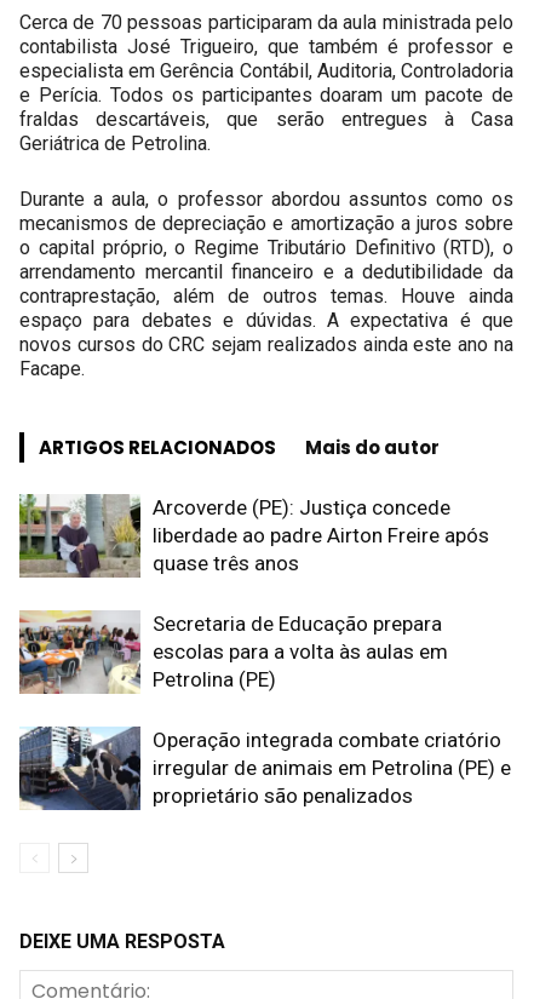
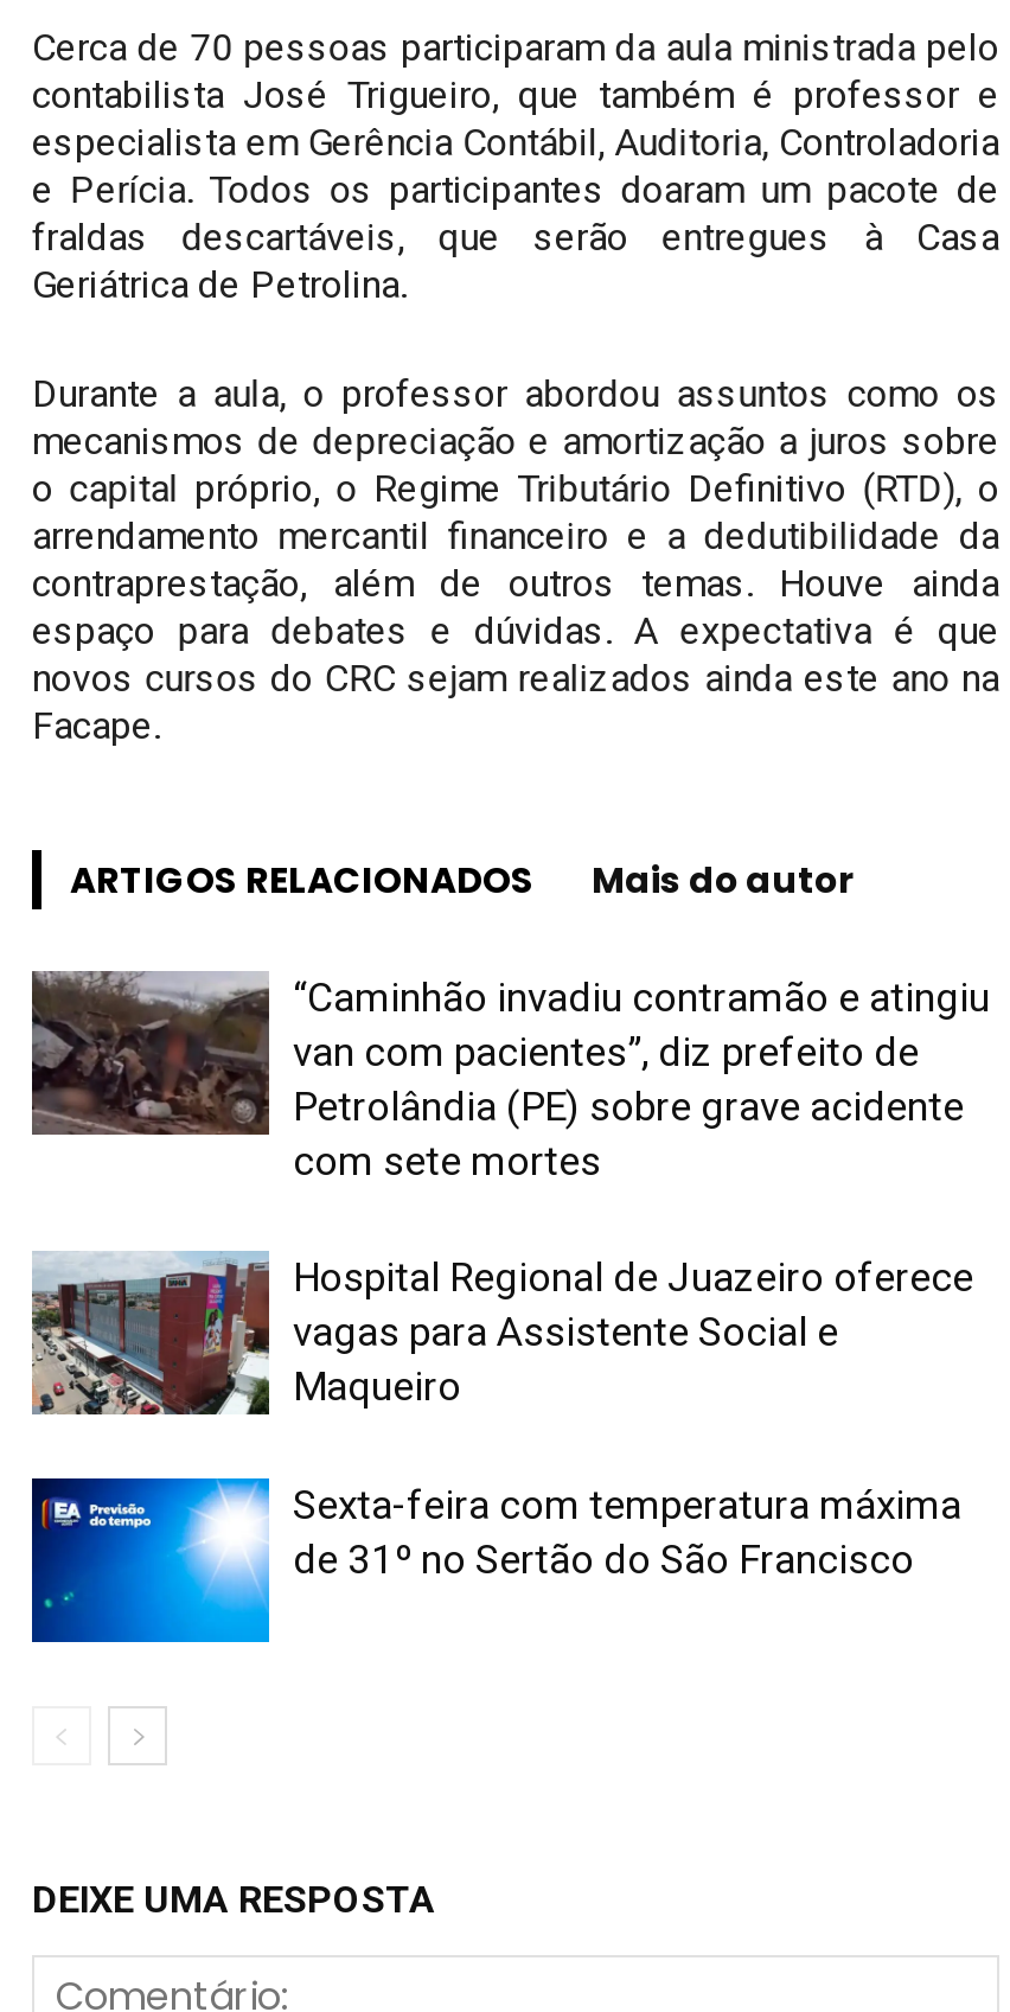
- [image]
- Arcoverde (PE): Justiça concede
- liberdade ao padre Airton Freire após
- quase três anos
+ [image]
+ “Caminhão invadiu contramão e atingiu
+ van com pacientes”, diz prefeito de
+ Petrolândia (PE) sobre grave acidente
+ com sete mortes

- [image]
- Secretaria de Educação prepara
- escolas para a volta às aulas em
- Petrolina (PE)
+ [image]
+ Hospital Regional de Juazeiro oferece
+ vagas para Assistente Social e
+ Maqueiro

- [image]
- Operação integrada combate criatório
- irregular de animais em Petrolina (PE) e
- proprietário são penalizados
+ [image]
+ Sexta-feira com temperatura máxima
+ de 31º no Sertão do São Francisco
